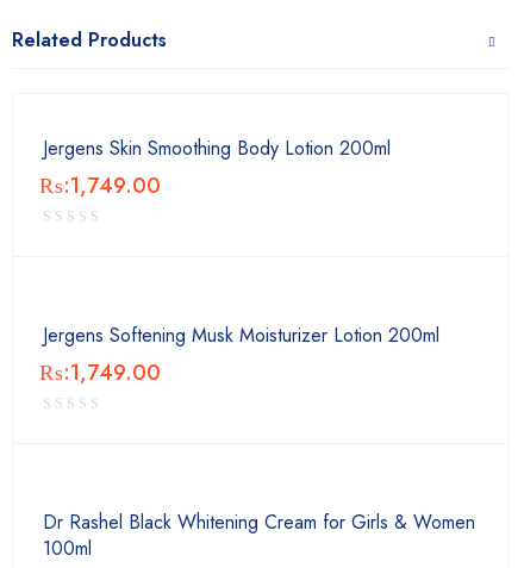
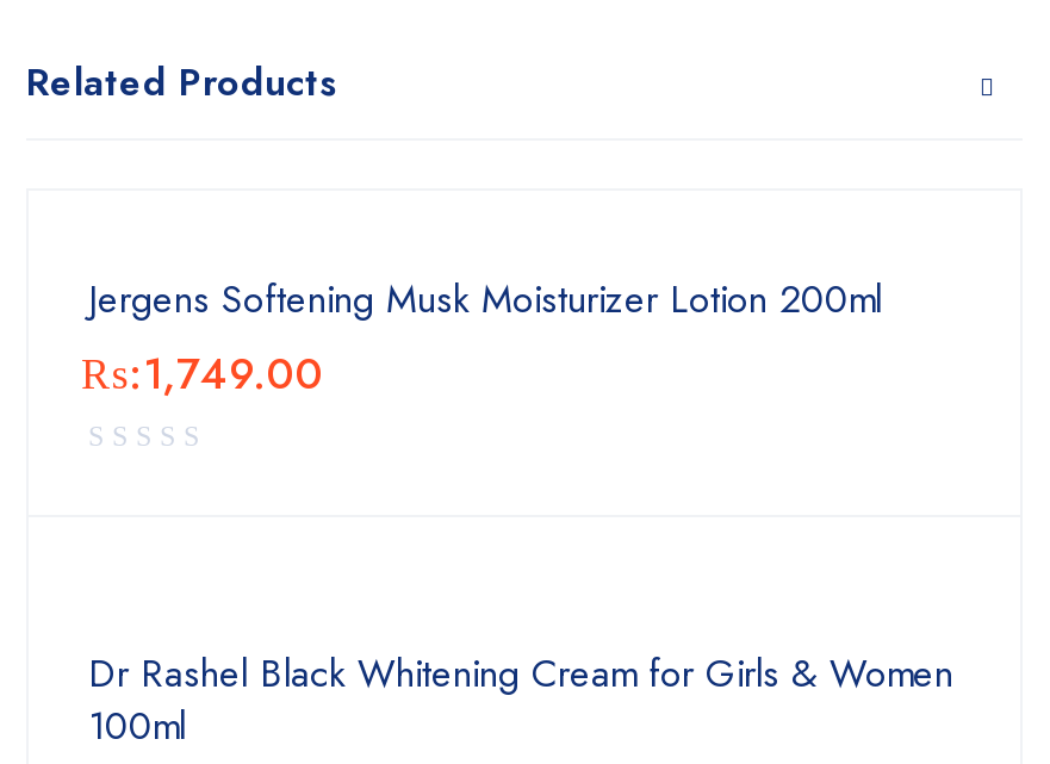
- Jergens Skin Smoothing Body Lotion 200ml
- ₨:1,749.00
